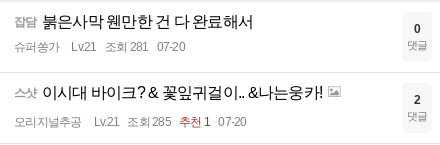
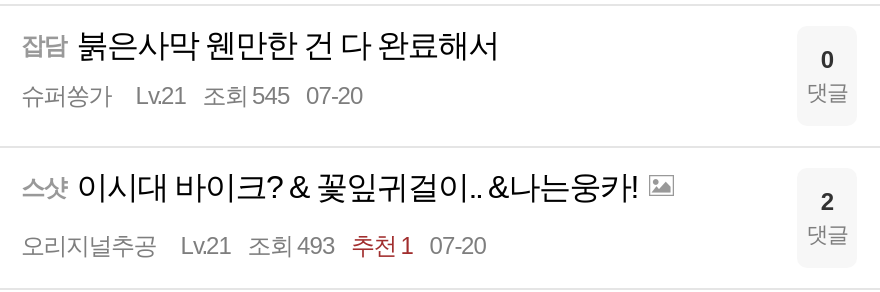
- Lv.21 조회 281 07-20
+ Lv.21 조회 545 07-20

- 오리지널추공 Lv.21 조회 285 추천 1 07-20
+ 오리지널추공 Lv.21 조회 493 추천 1 07-20
